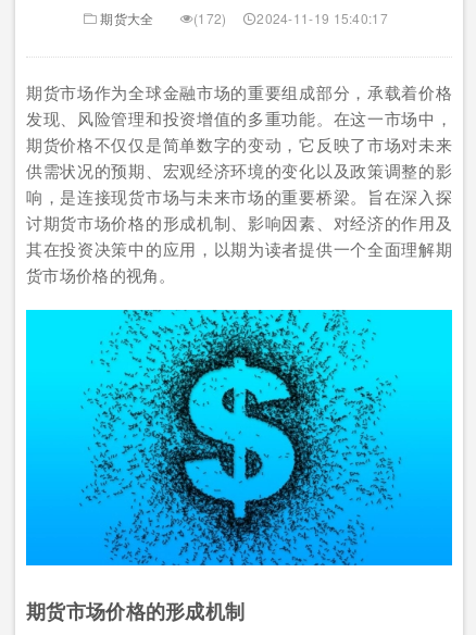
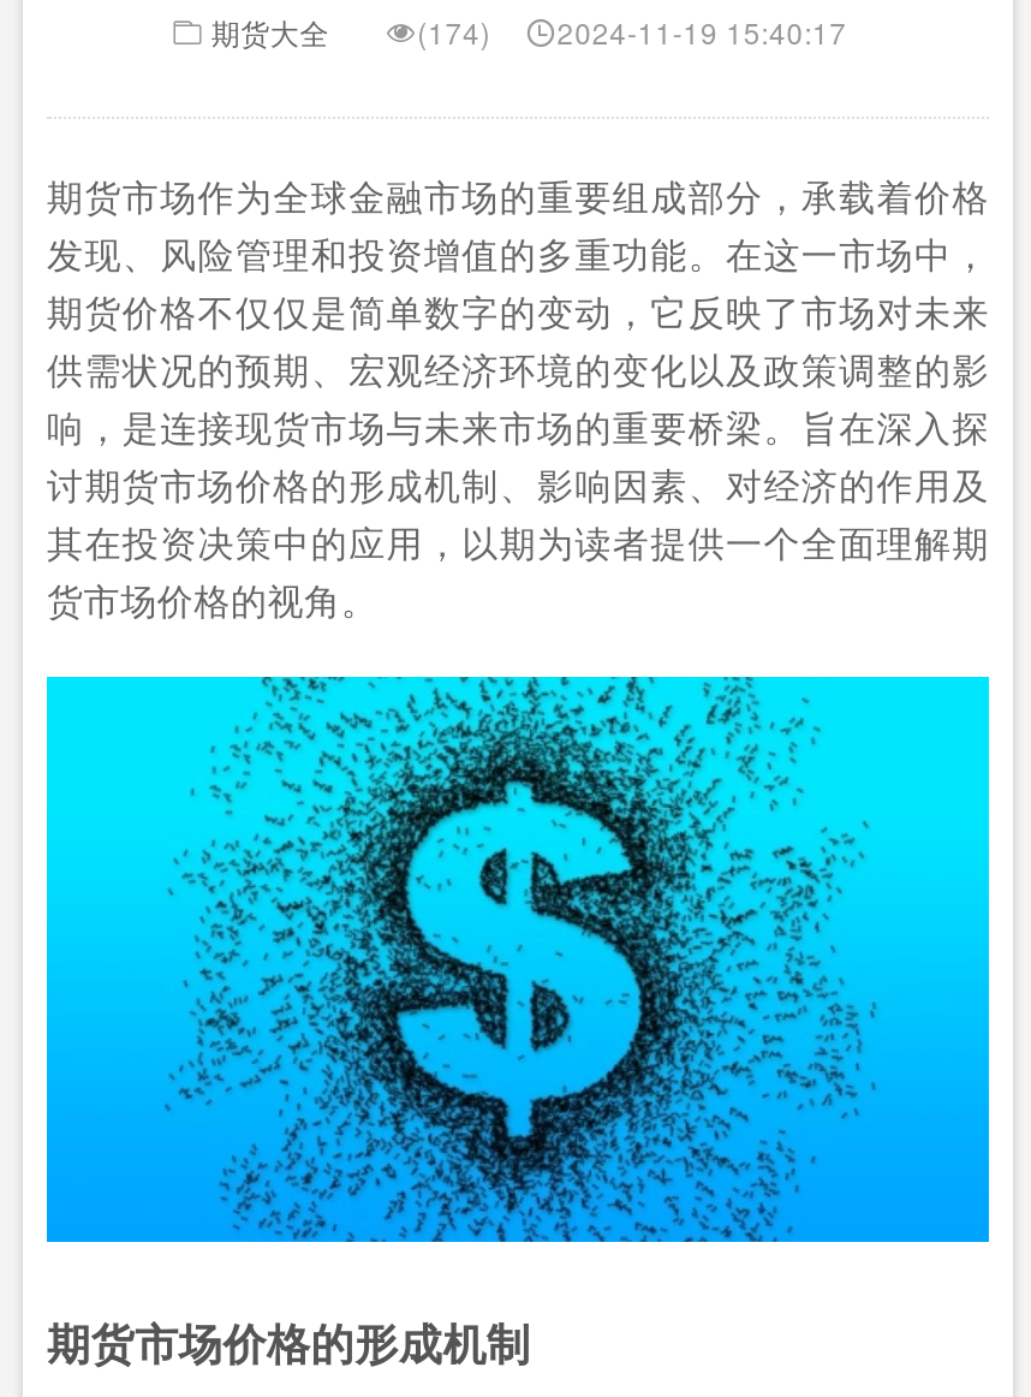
- (172) 2024-11-19 15:40:17
+ (174) 2024-11-19 15:40:17
